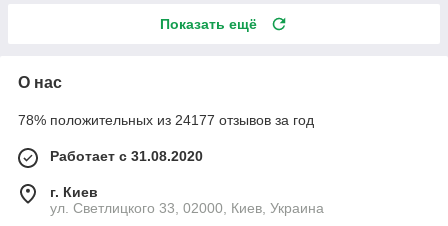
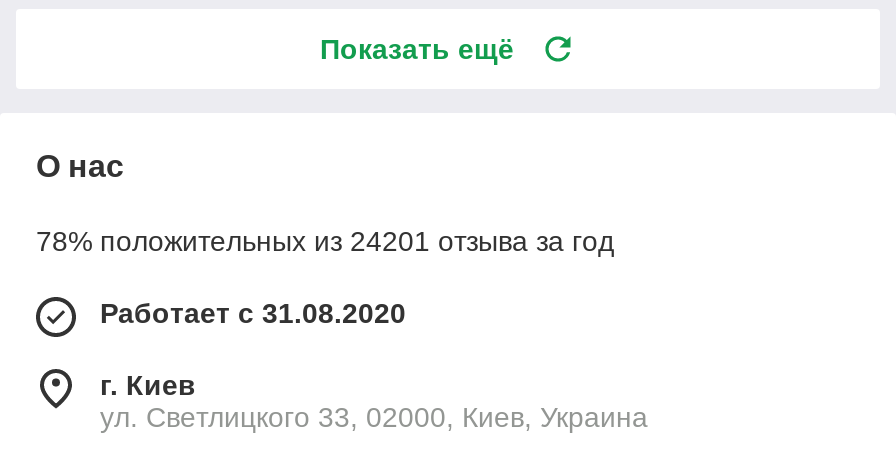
- 78% положительных из 24177 отзывов за год
+ 78% положительных из 24201 отзыва за год
